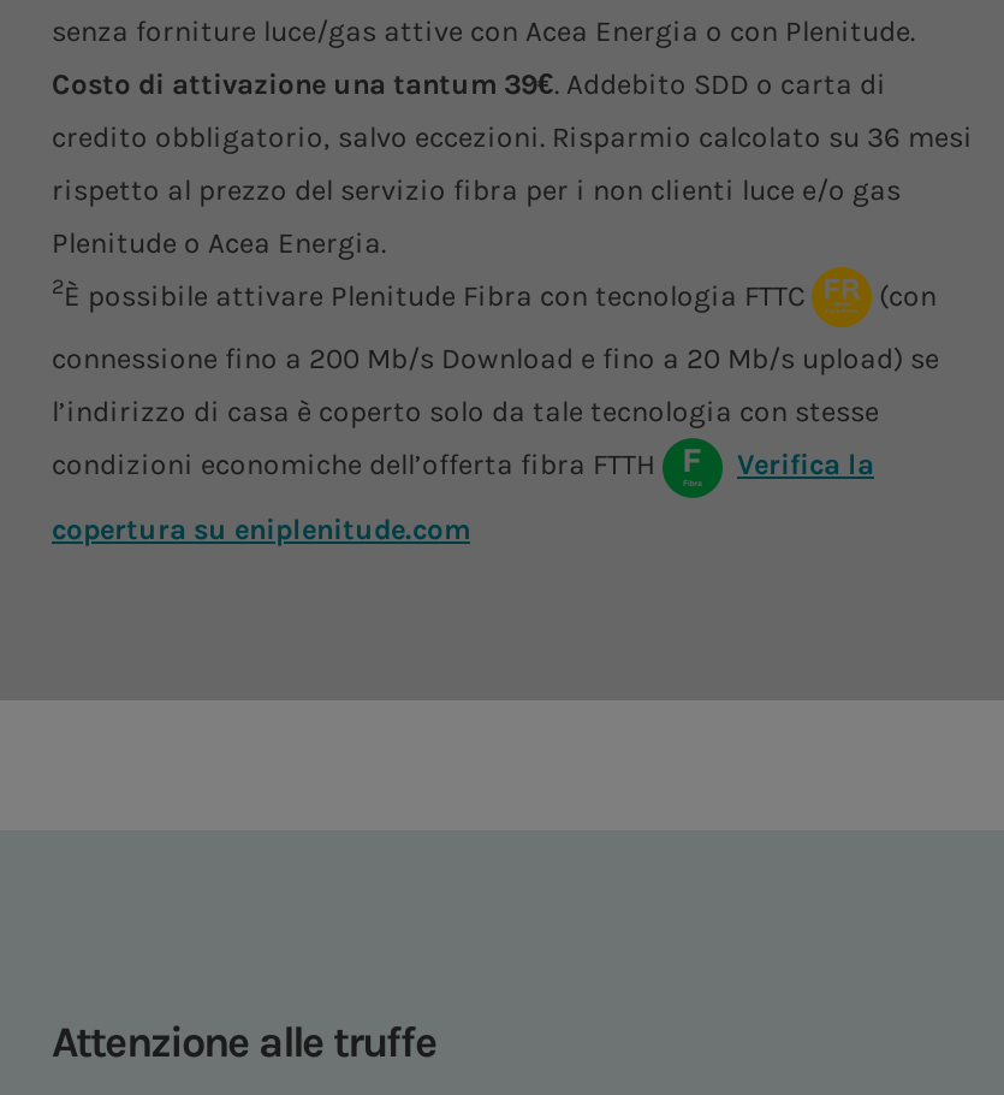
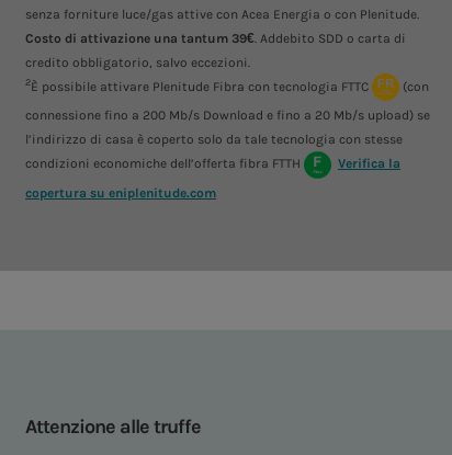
- credito obbligatorio, salvo eccezioni. Risparmio calcolato su 36 mesi
- rispetto al prezzo del servizio fibra per i non clienti luce e/o gas
- Plenitude o Acea Energia.
+ credito obbligatorio, salvo eccezioni.
